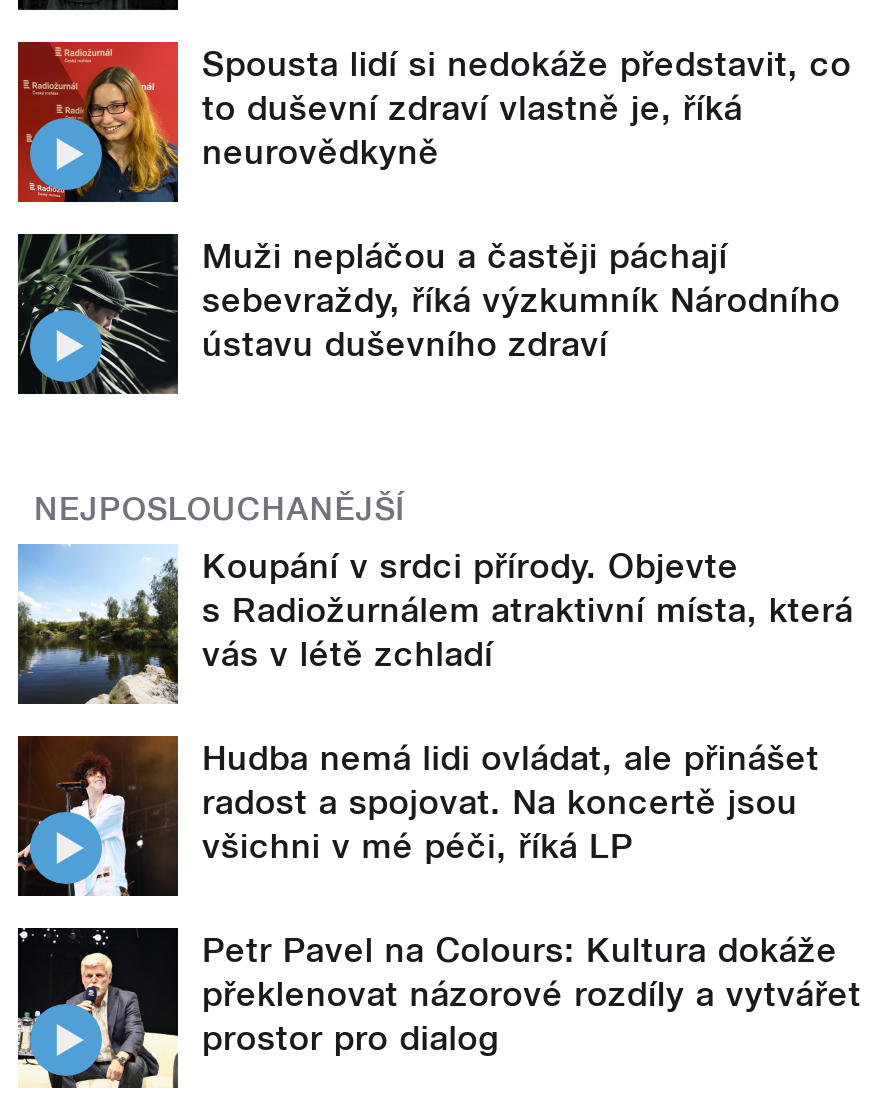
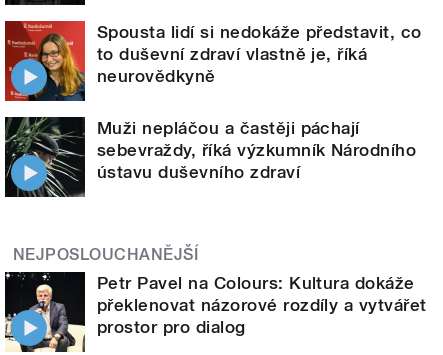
- [image]
- Koupání v srdci přírody. Objevte
- s Radiožurnálem atraktivní místa, která
- vás v létě zchladí
- Hudba nemá lidi ovládat, ale přinášet
- radost a spojovat. Na koncertě jsou
- všichni v mé péči, říká LP

- [image]
